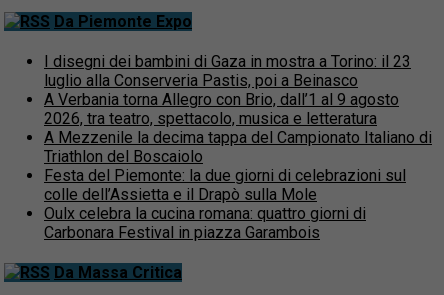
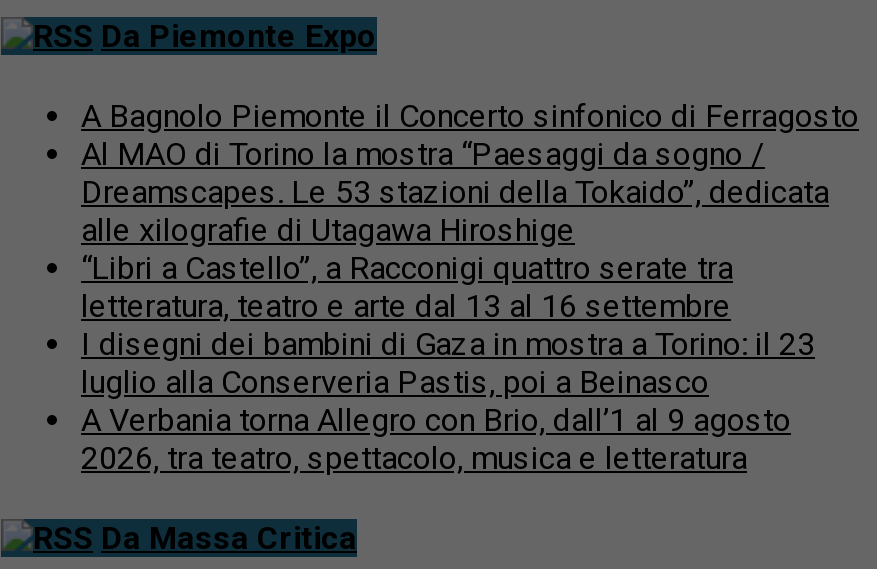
+ A Bagnolo Piemonte il Concerto sinfonico di Ferragosto
+ Al MAO di Torino la mostra “Paesaggi da sogno /
+ Dreamscapes. Le 53 stazioni della Tokaido”, dedicata
+ alle xilografie di Utagawa Hiroshige
+ “Libri a Castello”, a Racconigi quattro serate tra
+ letteratura, teatro e arte dal 13 al 16 settembre

moved down: I disegni dei bambini di Gaza in mostra a Torino: il 23 | luglio alla Conserveria Pastis, poi a Beinasco | A Verbania torna Allegro con Brio, dall’1 al 9 agosto | 2026, tra teatro, spettacolo, musica e letteratura

- A Mezzenile la decima tappa del Campionato Italiano di
- Triathlon del Boscaiolo
- Festa del Piemonte: la due giorni di celebrazioni sul
- colle dell’Assietta e il Drapò sulla Mole
- Oulx celebra la cucina romana: quattro giorni di
- Carbonara Festival in piazza Garambois
